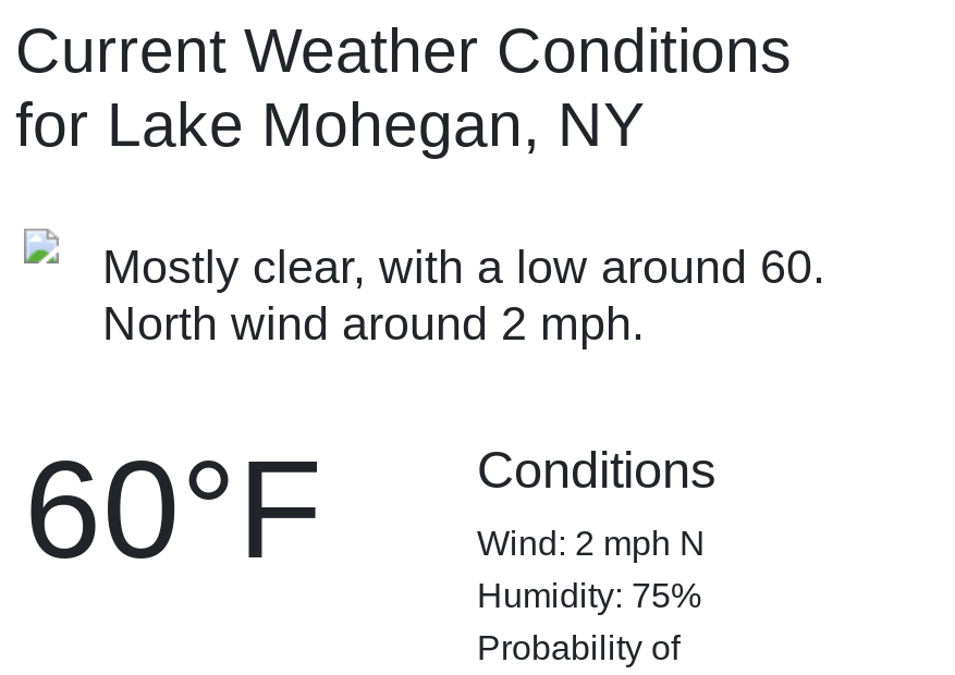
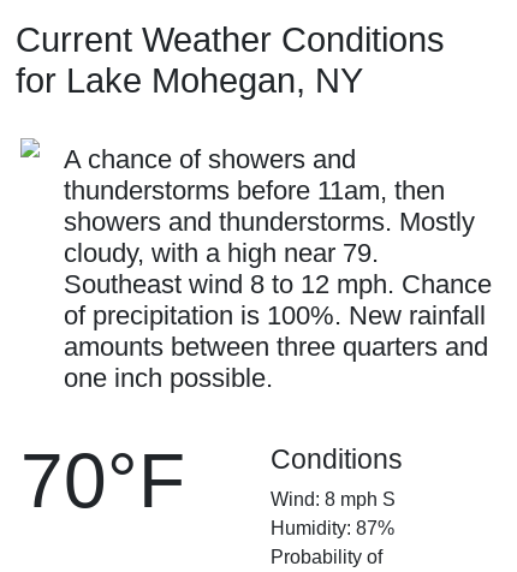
- Mostly clear, with a low around 60.
- North wind around 2 mph.
+ A chance of showers and
+ thunderstorms before 11am, then
+ showers and thunderstorms. Mostly
+ cloudy, with a high near 79.
+ Southeast wind 8 to 12 mph. Chance
+ of precipitation is 100%. New rainfall
+ amounts between three quarters and
+ one inch possible.

- 60°F
+ 70°F

- Wind: 2 mph N
+ Wind: 8 mph S

- Humidity: 75%
+ Humidity: 87%
